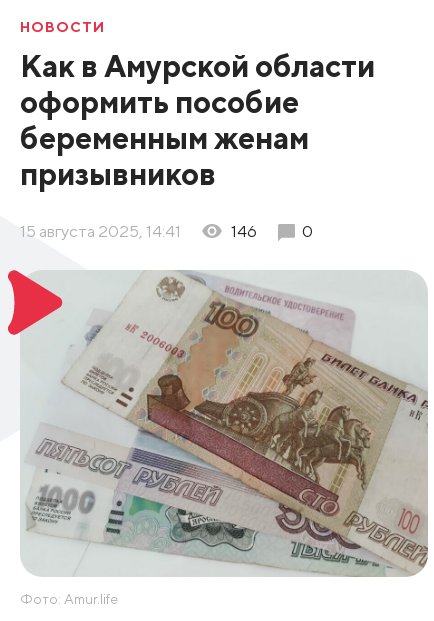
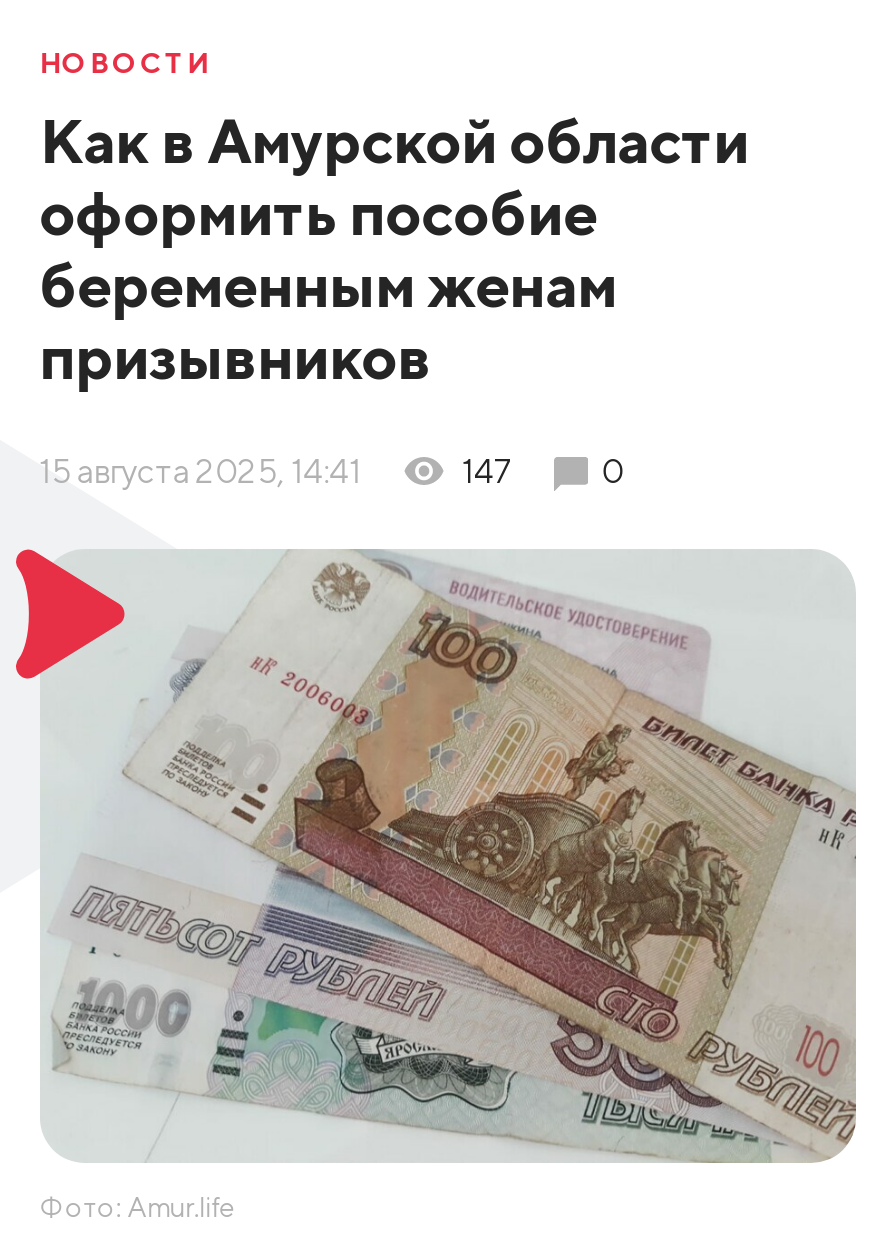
- 146
+ 147
